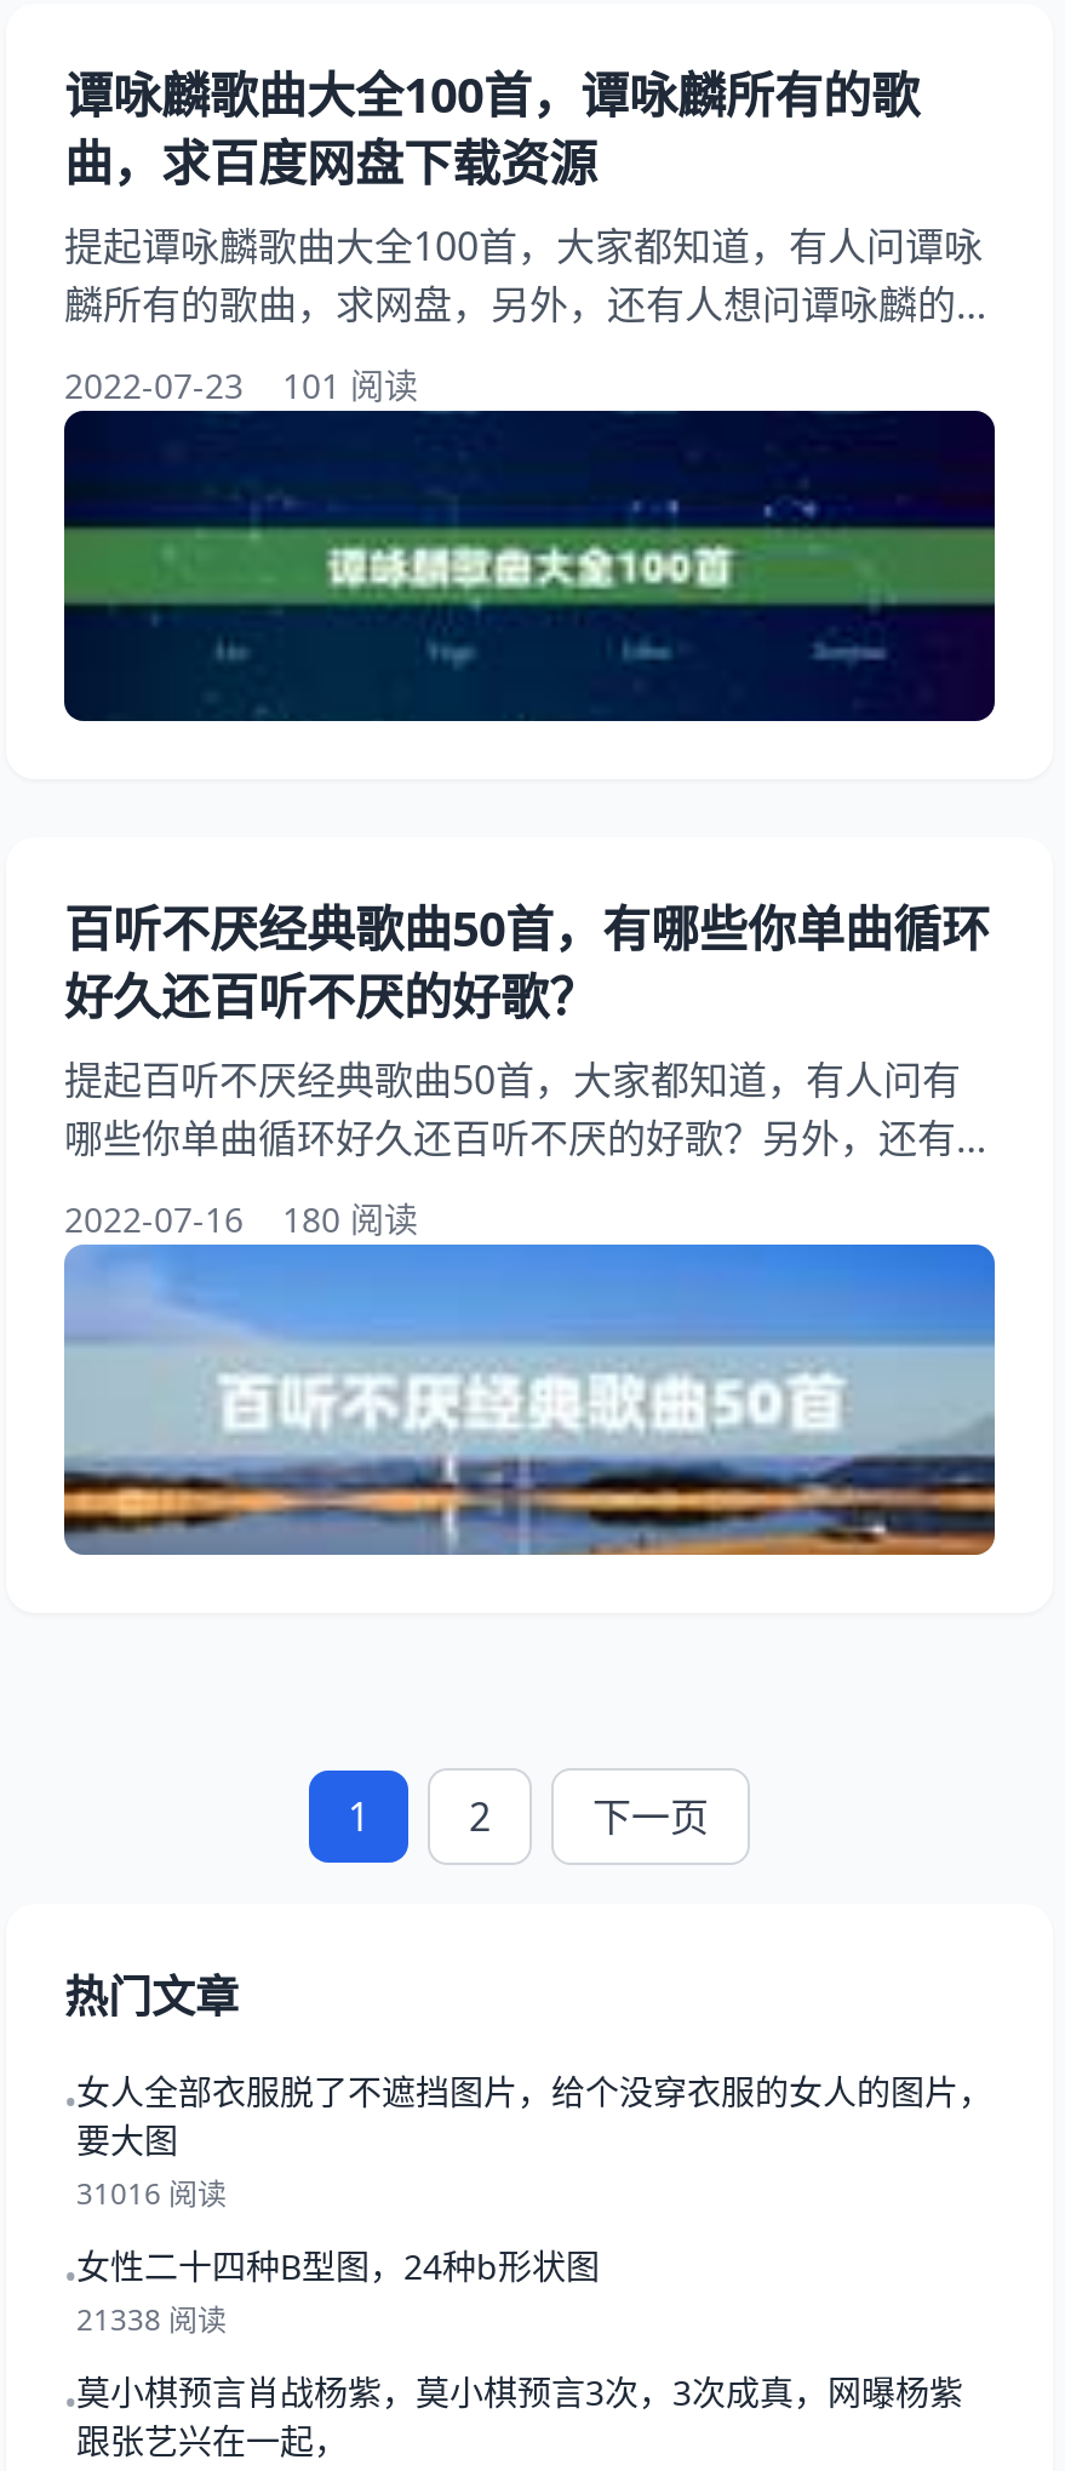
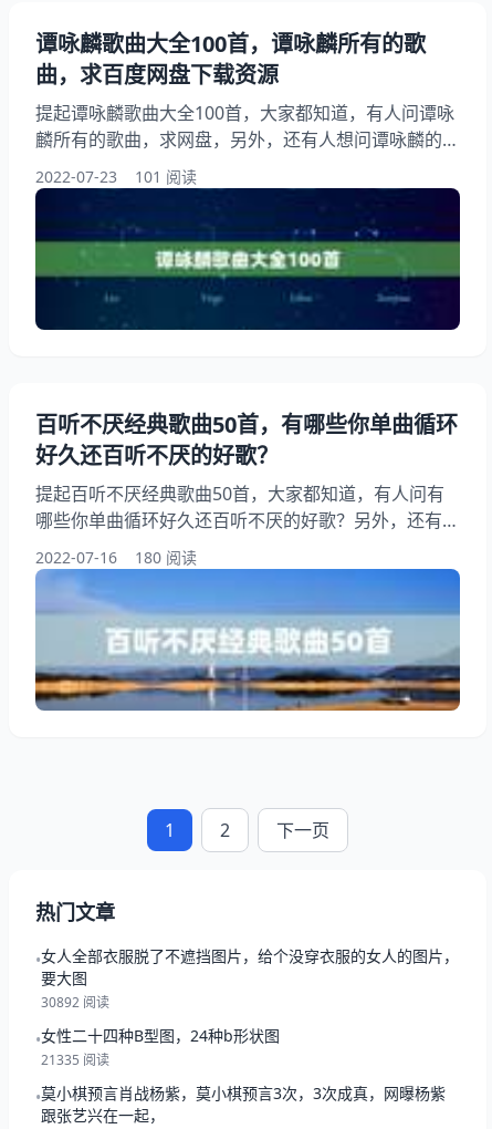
- 31016 阅读
+ 30892 阅读

- 21338 阅读
+ 21335 阅读
